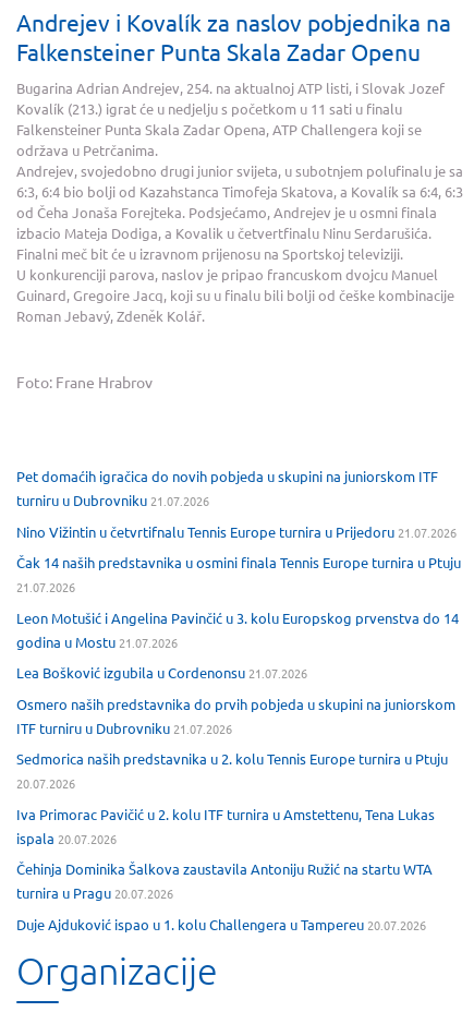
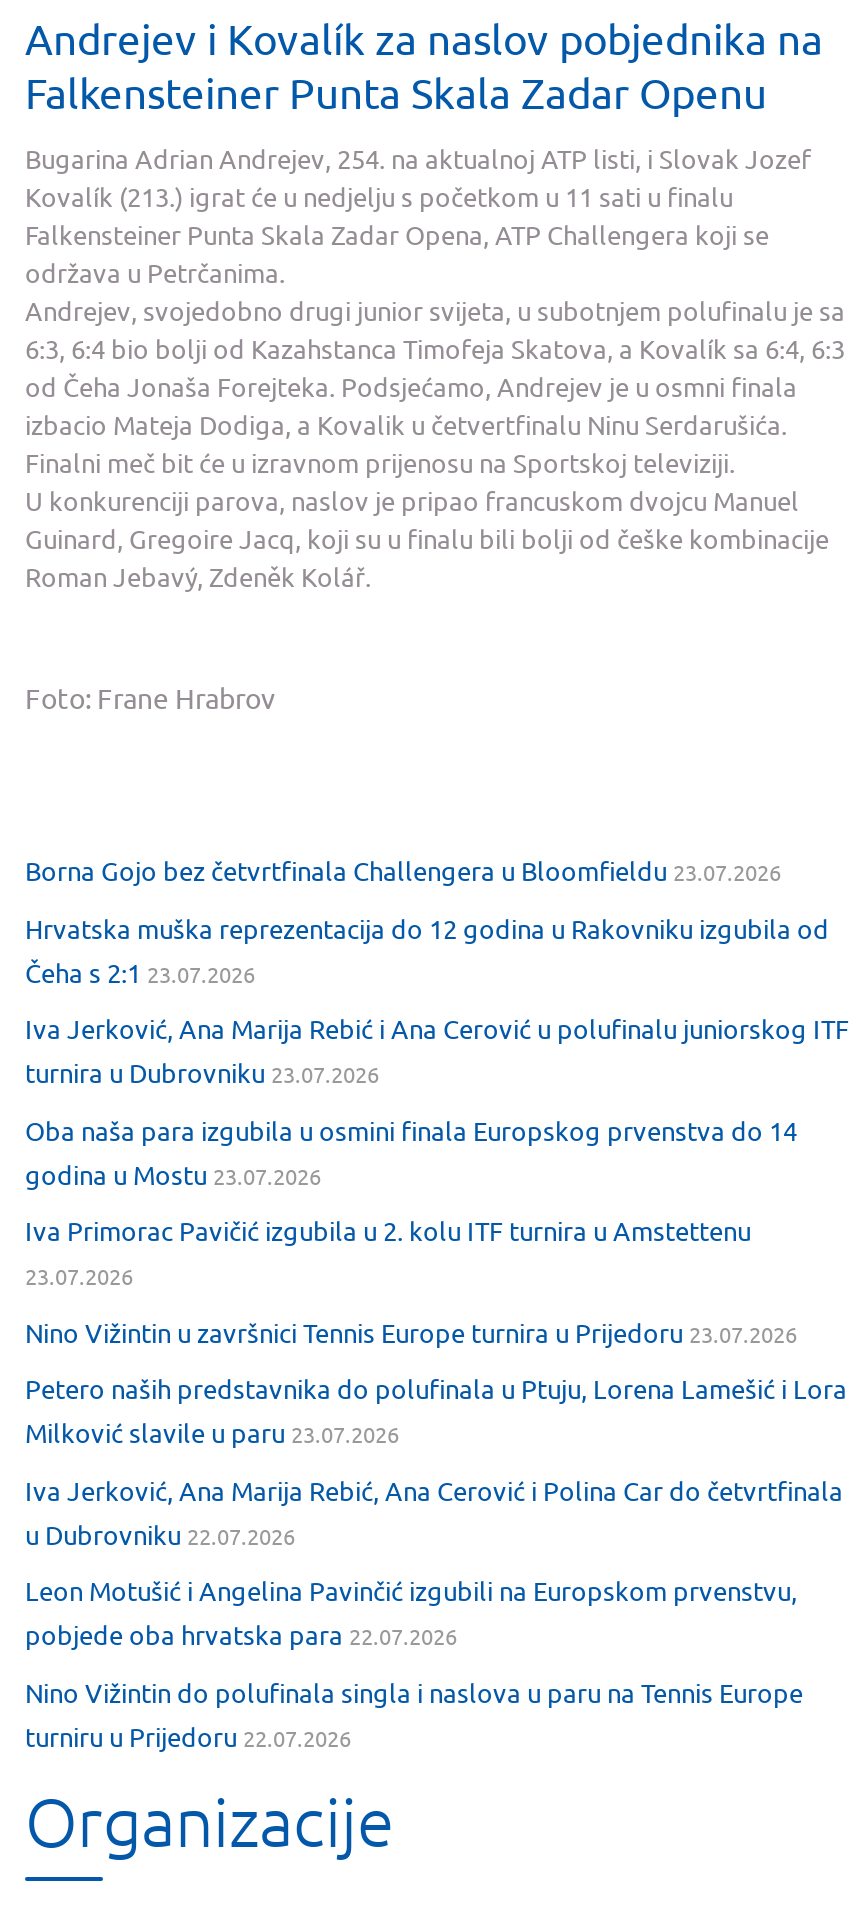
- Pet domaćih igračica do novih pobjeda u skupini na juniorskom ITF
- turniru u Dubrovniku 21.07.2026
+ Borna Gojo bez četvrtfinala Challengera u Bloomfieldu 23.07.2026

- Nino Vižintin u četvrtifnalu Tennis Europe turnira u Prijedoru 21.07.2026
+ Hrvatska muška reprezentacija do 12 godina u Rakovniku izgubila od
+ Čeha s 2:1 23.07.2026

- Čak 14 naših predstavnika u osmini finala Tennis Europe turnira u Ptuju
- 21.07.2026
+ Iva Jerković, Ana Marija Rebić i Ana Cerović u polufinalu juniorskog ITF
+ turnira u Dubrovniku 23.07.2026

- Leon Motušić i Angelina Pavinčić u 3. kolu Europskog prvenstva do 14
- godina u Mostu 21.07.2026
+ Oba naša para izgubila u osmini finala Europskog prvenstva do 14
+ godina u Mostu 23.07.2026

- Lea Bošković izgubila u Cordenonsu 21.07.2026
+ Iva Primorac Pavičić izgubila u 2. kolu ITF turnira u Amstettenu
+ 23.07.2026

- Osmero naših predstavnika do prvih pobjeda u skupini na juniorskom
- ITF turniru u Dubrovniku 21.07.2026
+ Nino Vižintin u završnici Tennis Europe turnira u Prijedoru 23.07.2026

- Sedmorica naših predstavnika u 2. kolu Tennis Europe turnira u Ptuju
- 20.07.2026
+ Petero naših predstavnika do polufinala u Ptuju, Lorena Lamešić i Lora
+ Milković slavile u paru 23.07.2026

- Iva Primorac Pavičić u 2. kolu ITF turnira u Amstettenu, Tena Lukas
- ispala 20.07.2026
+ Iva Jerković, Ana Marija Rebić, Ana Cerović i Polina Car do četvrtfinala
+ u Dubrovniku 22.07.2026

- Čehinja Dominika Šalkova zaustavila Antoniju Ružić na startu WTA
- turnira u Pragu 20.07.2026
+ Leon Motušić i Angelina Pavinčić izgubili na Europskom prvenstvu,
+ pobjede oba hrvatska para 22.07.2026

- Duje Ajduković ispao u 1. kolu Challengera u Tampereu 20.07.2026
+ Nino Vižintin do polufinala singla i naslova u paru na Tennis Europe
+ turniru u Prijedoru 22.07.2026
